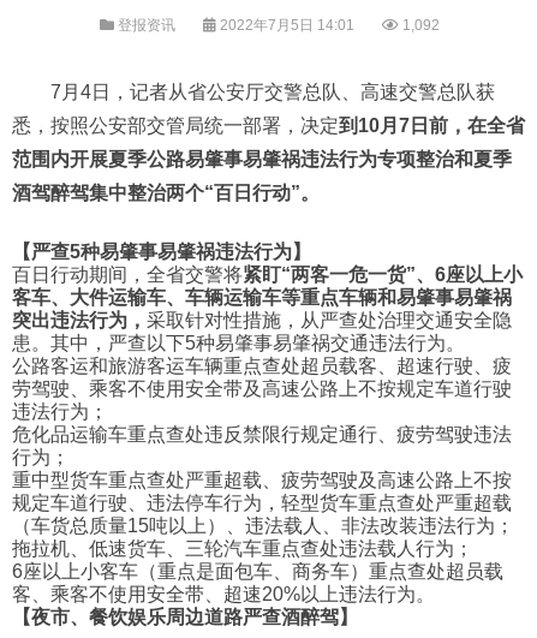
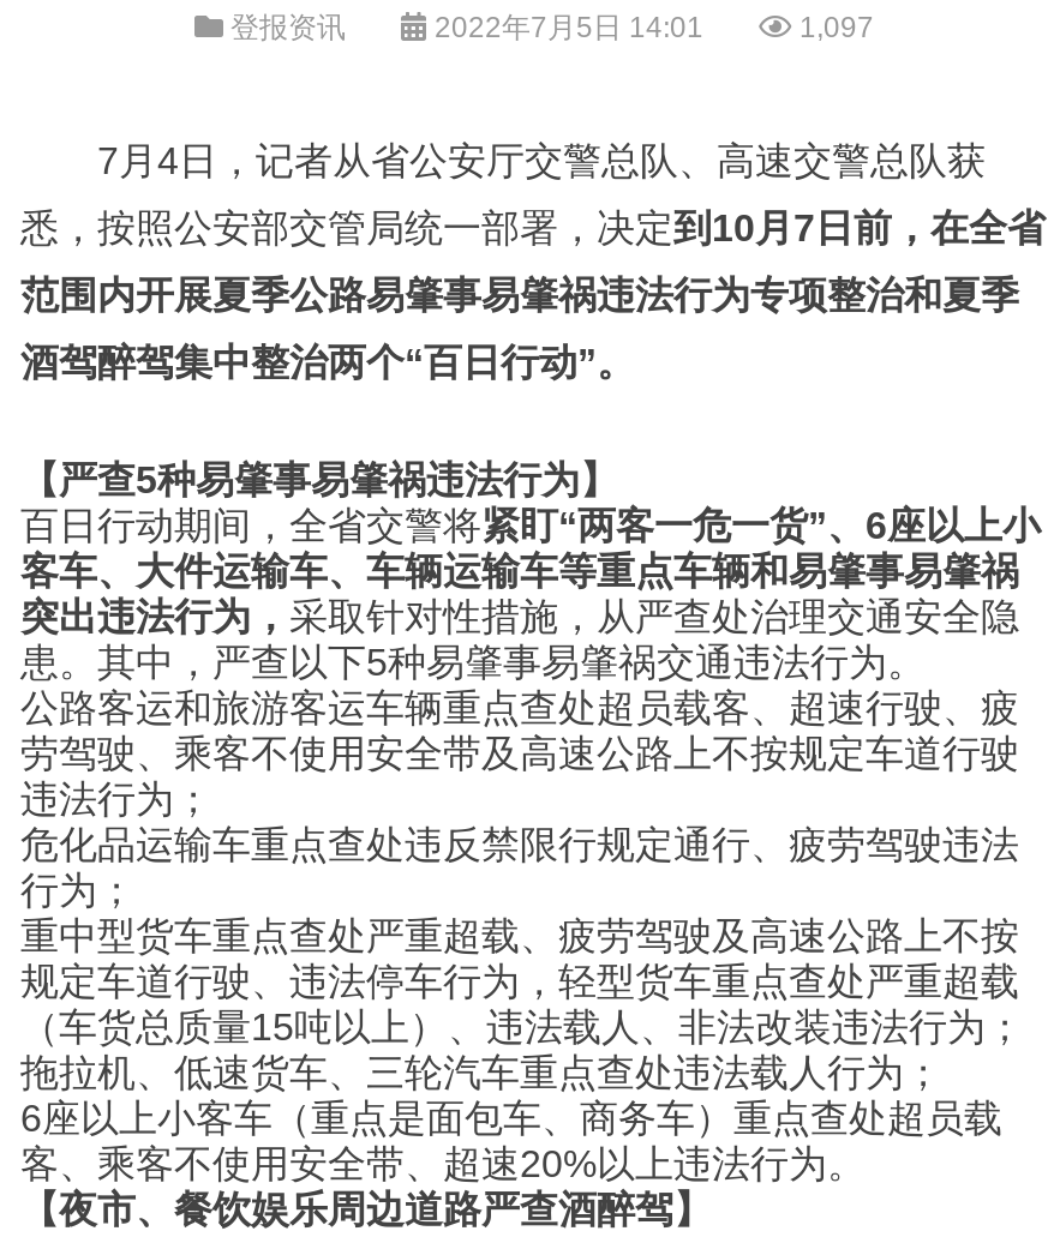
- 1,092
+ 1,097
